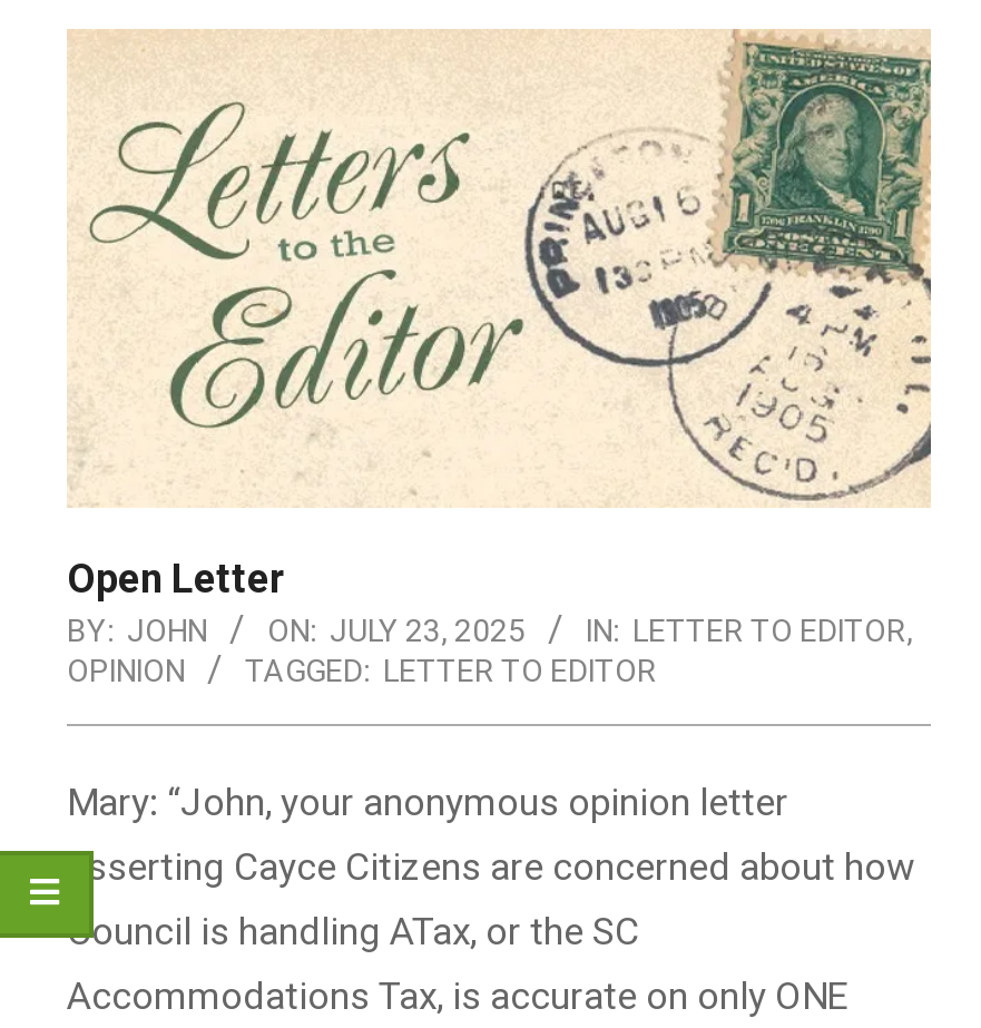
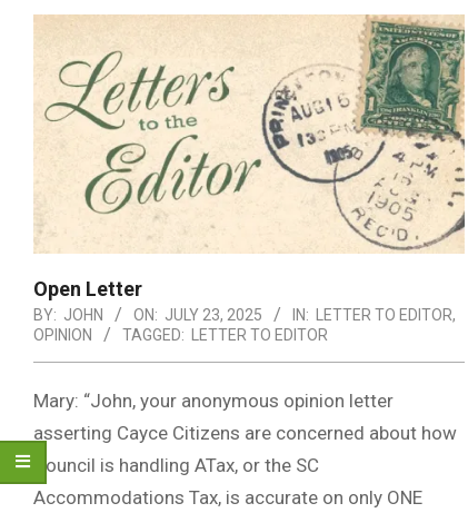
- [image]
+ [image]
